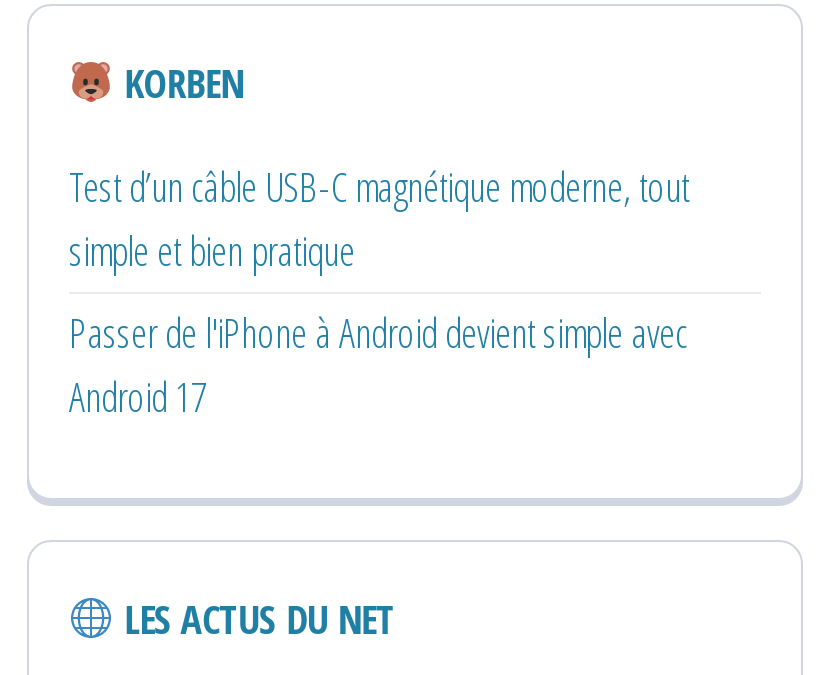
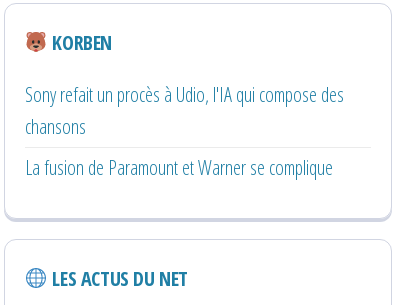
- Test d’un câble USB-C magnétique moderne, tout
- simple et bien pratique
+ Sony refait un procès à Udio, l'IA qui compose des
+ chansons

- Passer de l'iPhone à Android devient simple avec
- Android 17
+ La fusion de Paramount et Warner se complique
